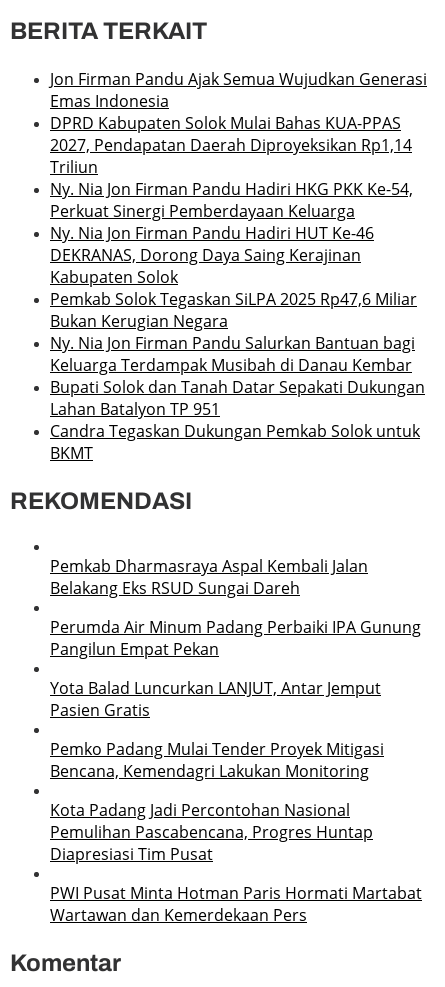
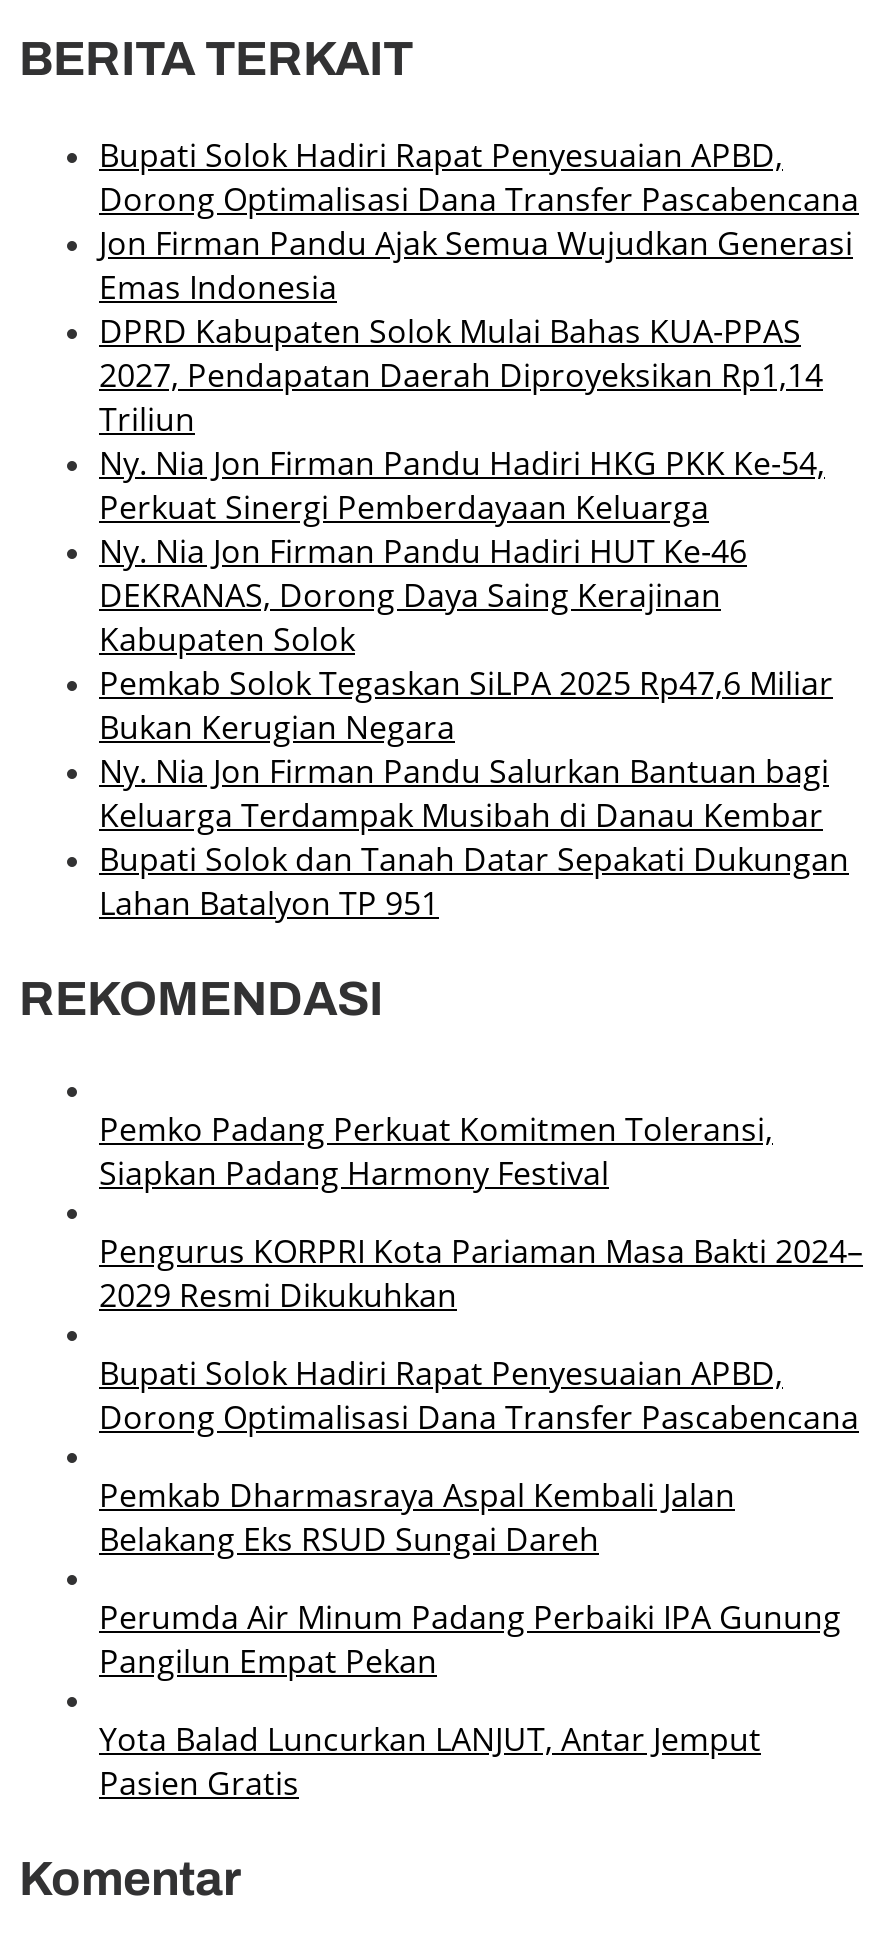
+ Bupati Solok Hadiri Rapat Penyesuaian APBD,
+ Dorong Optimalisasi Dana Transfer Pascabencana

moved down: Jon Firman Pandu Ajak Semua Wujudkan Generasi | Emas Indonesia | DPRD Kabupaten Solok Mulai Bahas KUA-PPAS | ... | Bupati Solok dan Tanah Datar Sepakati Dukungan | Lahan Batalyon TP 951

- Candra Tegaskan Dukungan Pemkab Solok untuk
- BKMT

+ Pemko Padang Perkuat Komitmen Toleransi,
+ Siapkan Padang Harmony Festival
+ Pengurus KORPRI Kota Pariaman Masa Bakti 2024–
+ 2029 Resmi Dikukuhkan
+ Bupati Solok Hadiri Rapat Penyesuaian APBD,
+ Dorong Optimalisasi Dana Transfer Pascabencana

moved down: Pemkab Dharmasraya Aspal Kembali Jalan | Belakang Eks RSUD Sungai Dareh | Perumda Air Minum Padang Perbaiki IPA Gunung | Pangilun Empat Pekan | Yota Balad Luncurkan LANJUT, Antar Jemput | Pasien Gratis

- Pemko Padang Mulai Tender Proyek Mitigasi
- Bencana, Kemendagri Lakukan Monitoring
- Kota Padang Jadi Percontohan Nasional
- Pemulihan Pascabencana, Progres Huntap
- Diapresiasi Tim Pusat
- PWI Pusat Minta Hotman Paris Hormati Martabat
- Wartawan dan Kemerdekaan Pers
